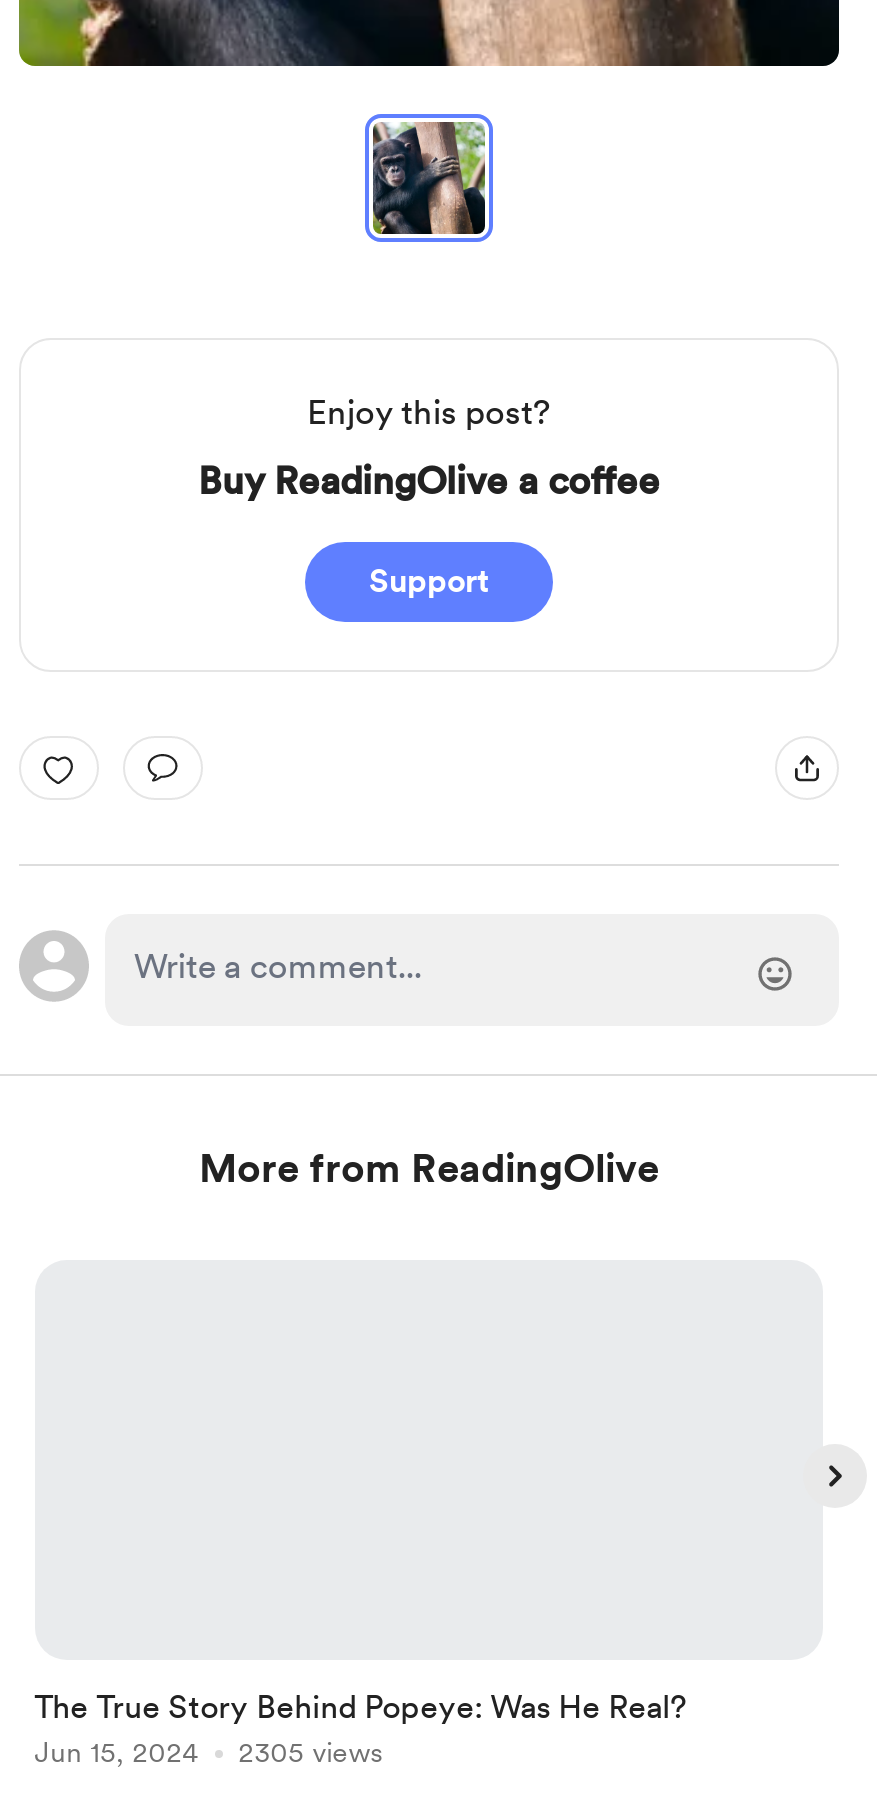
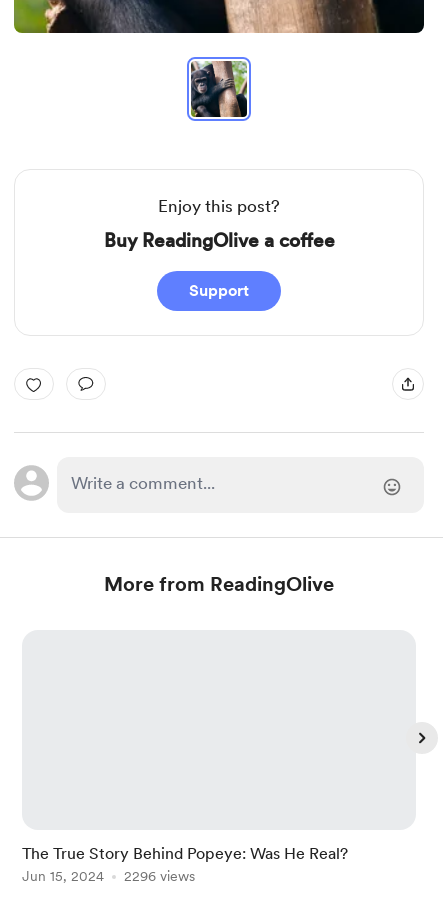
- Jun 15, 2024 2305 views
+ Jun 15, 2024 2296 views
